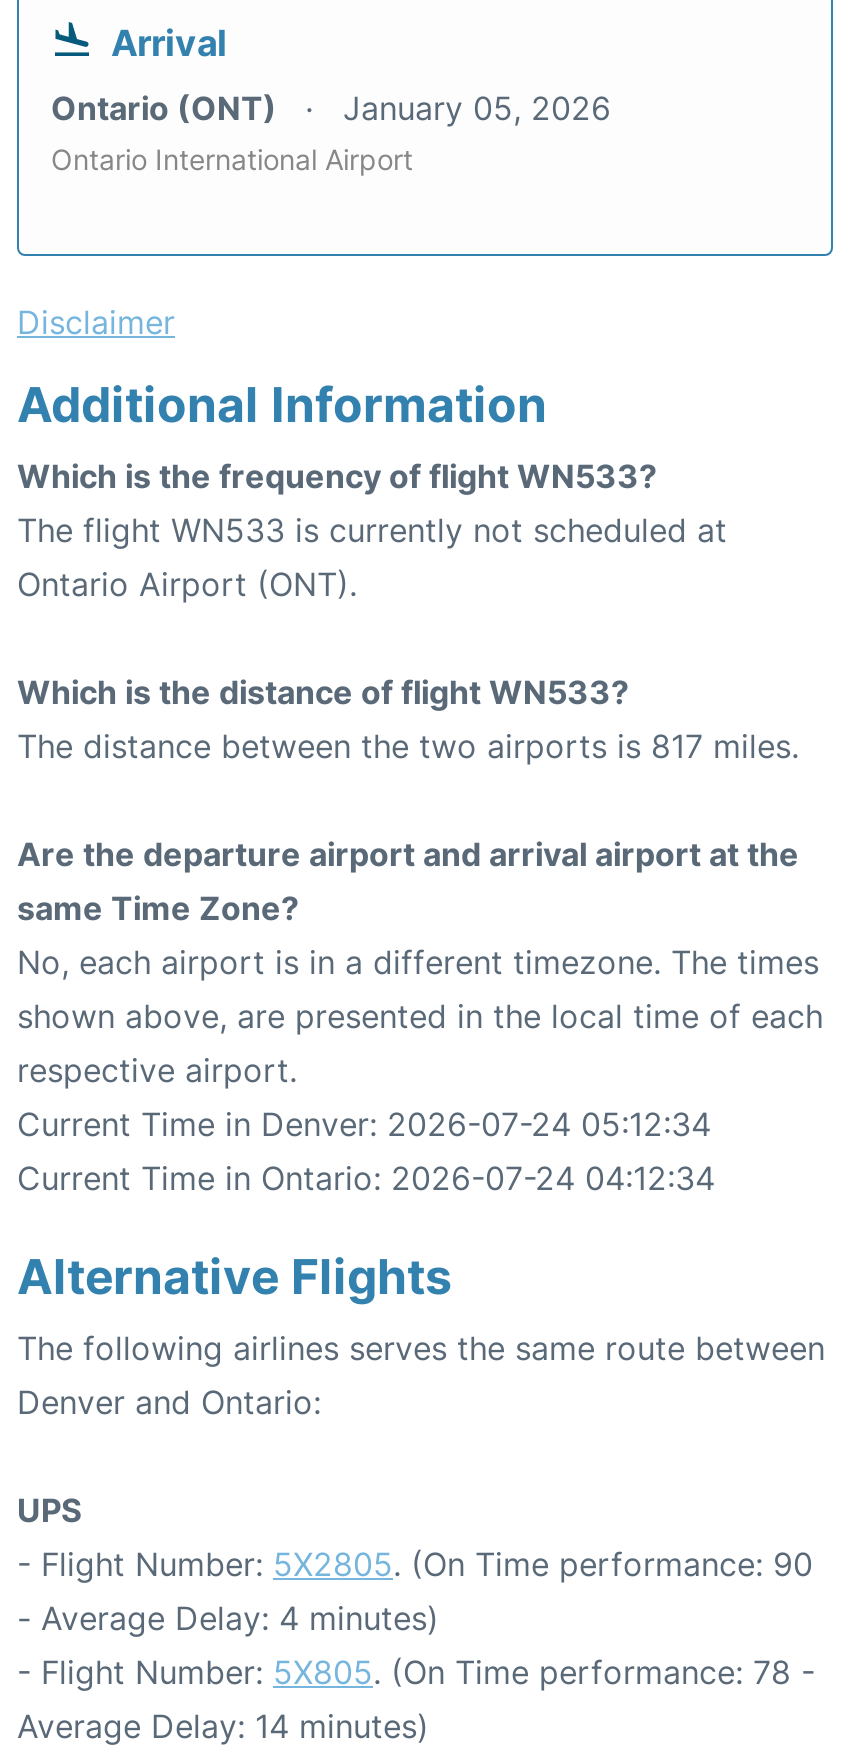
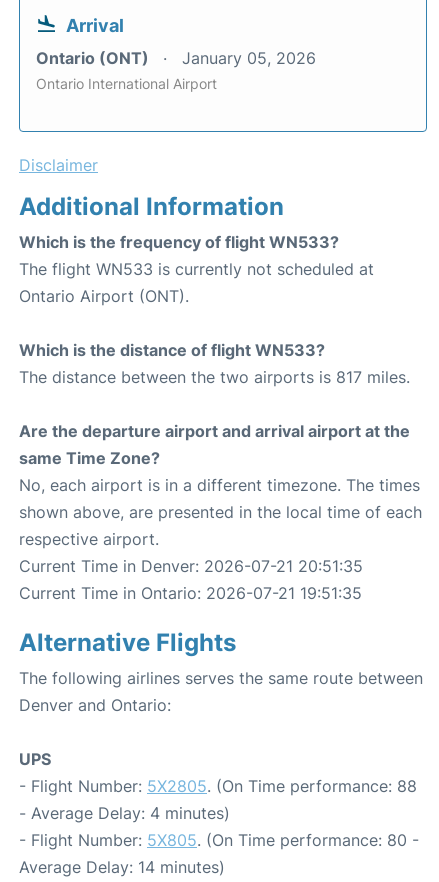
- Current Time in Denver: 2026-07-24 05:12:34
+ Current Time in Denver: 2026-07-21 20:51:35

- Current Time in Ontario: 2026-07-24 04:12:34
+ Current Time in Ontario: 2026-07-21 19:51:35

- - Flight Number: 5X2805. (On Time performance: 90
+ - Flight Number: 5X2805. (On Time performance: 88

- - Flight Number: 5X805. (On Time performance: 78 -
+ - Flight Number: 5X805. (On Time performance: 80 -
